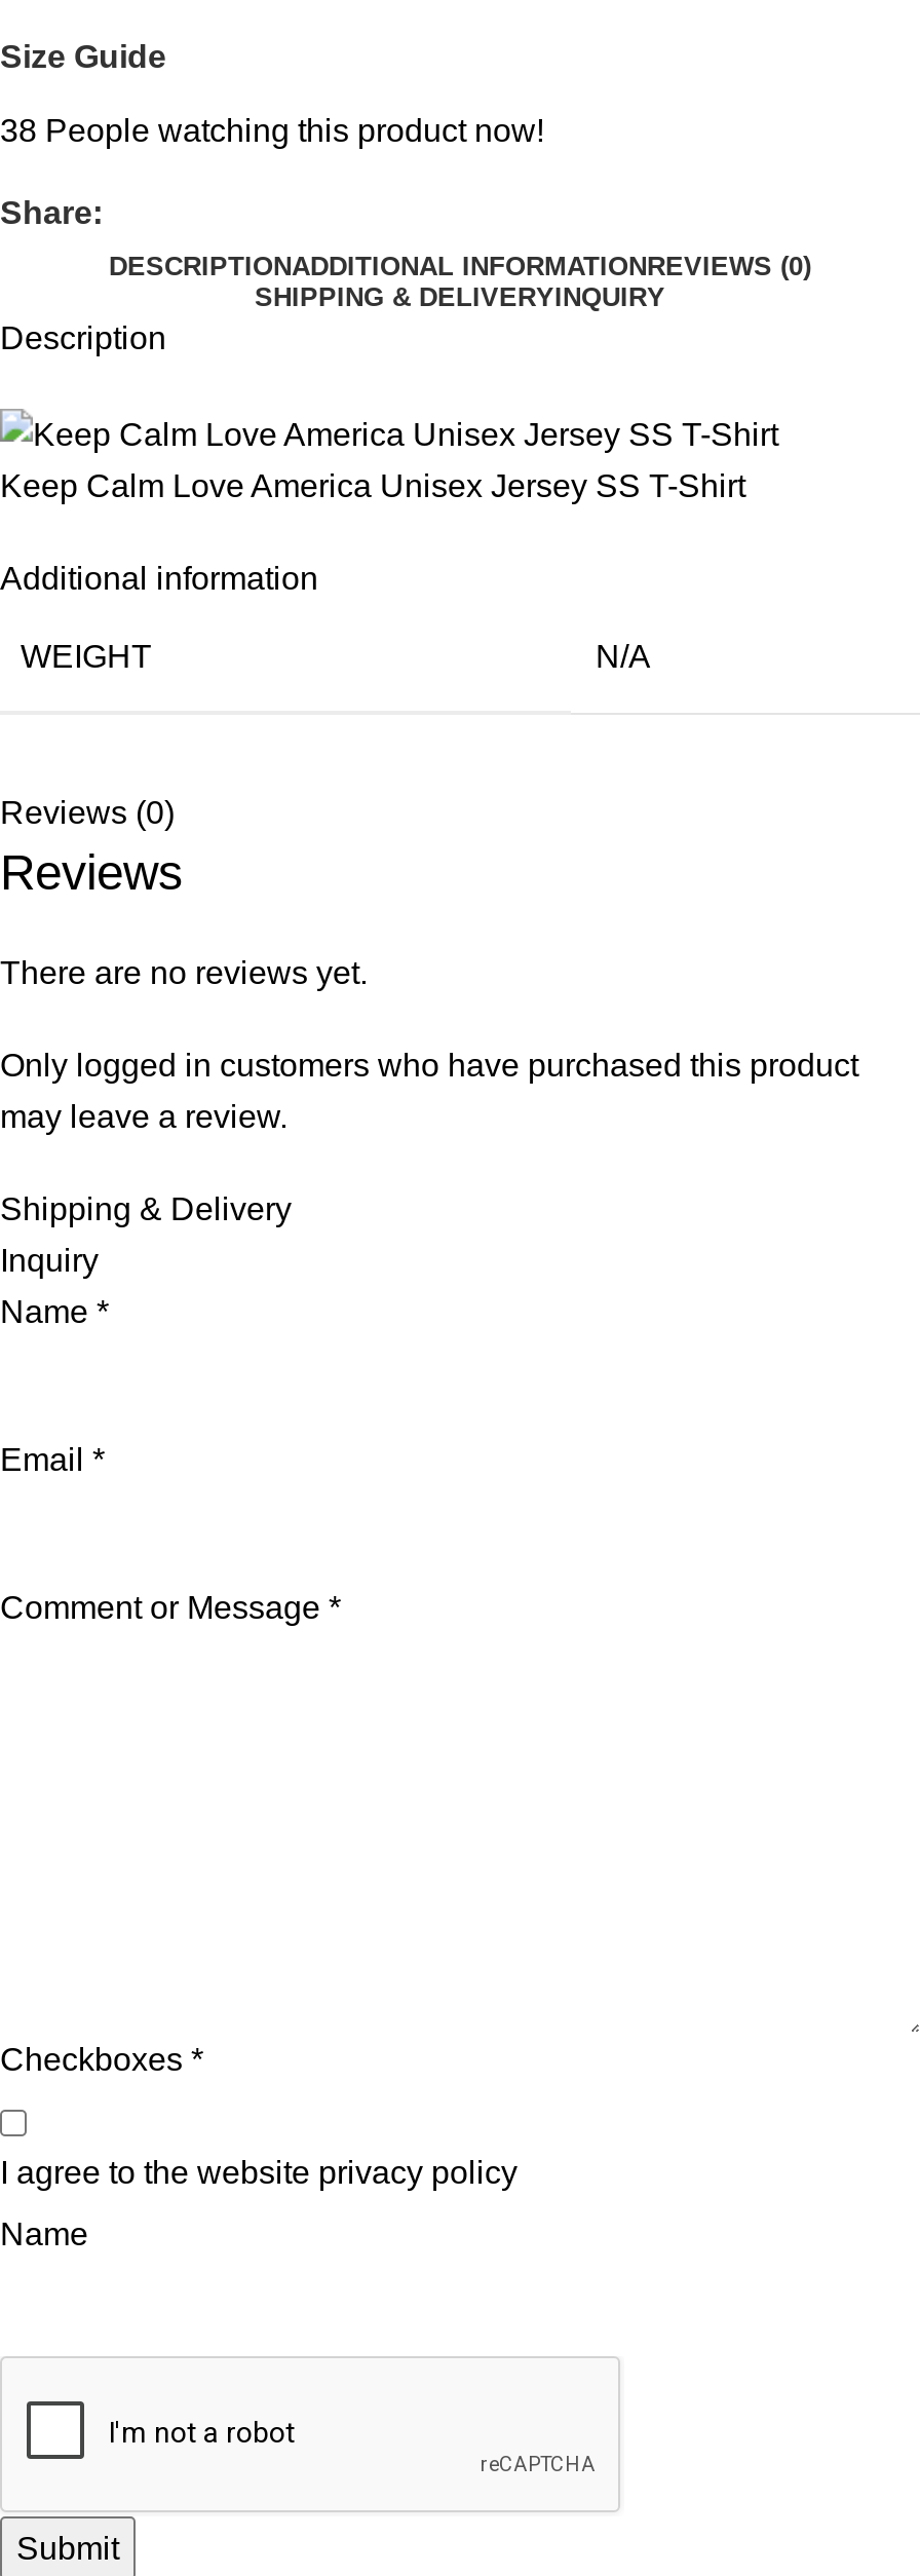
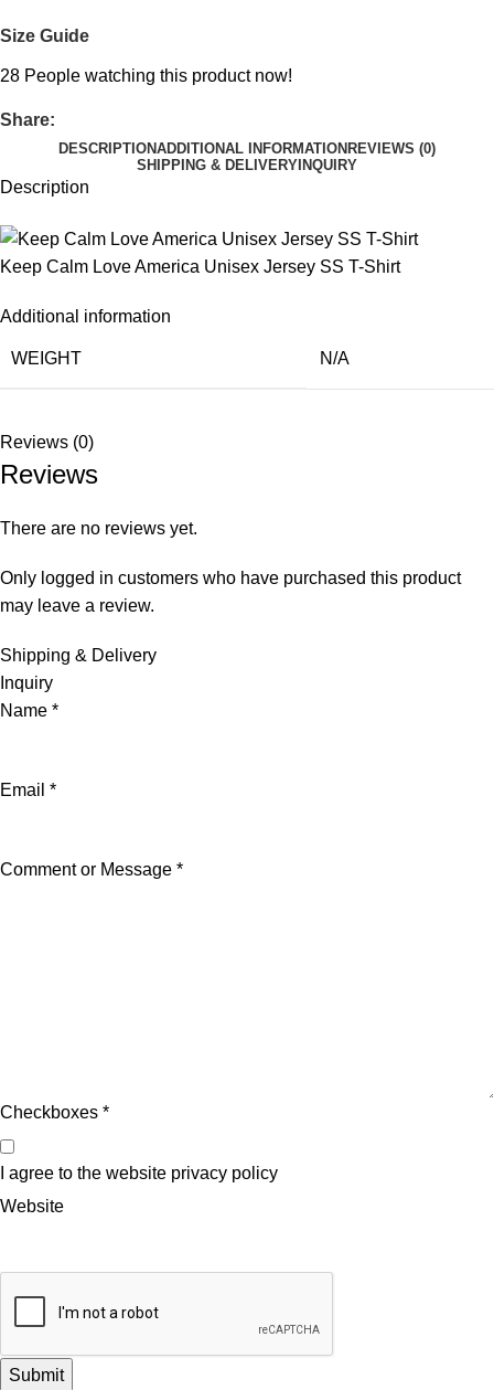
- 38 People watching this product now!
+ 28 People watching this product now!

- Name
+ Website
